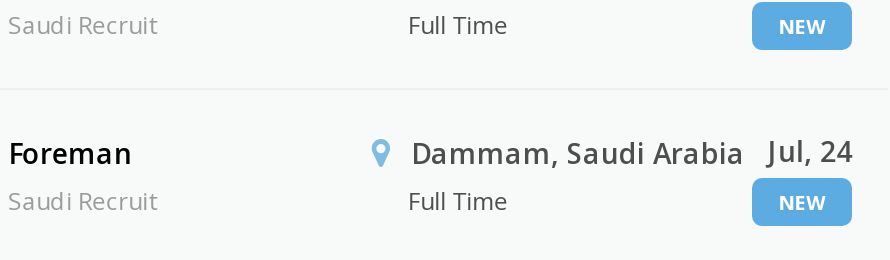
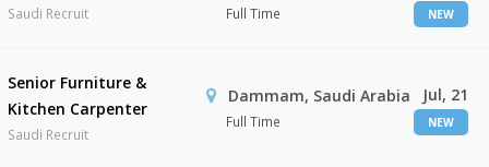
- Foreman
+ Senior Furniture &
+ Kitchen Carpenter

- Dammam, Saudi Arabia Jul, 24
+ Dammam, Saudi Arabia Jul, 21
